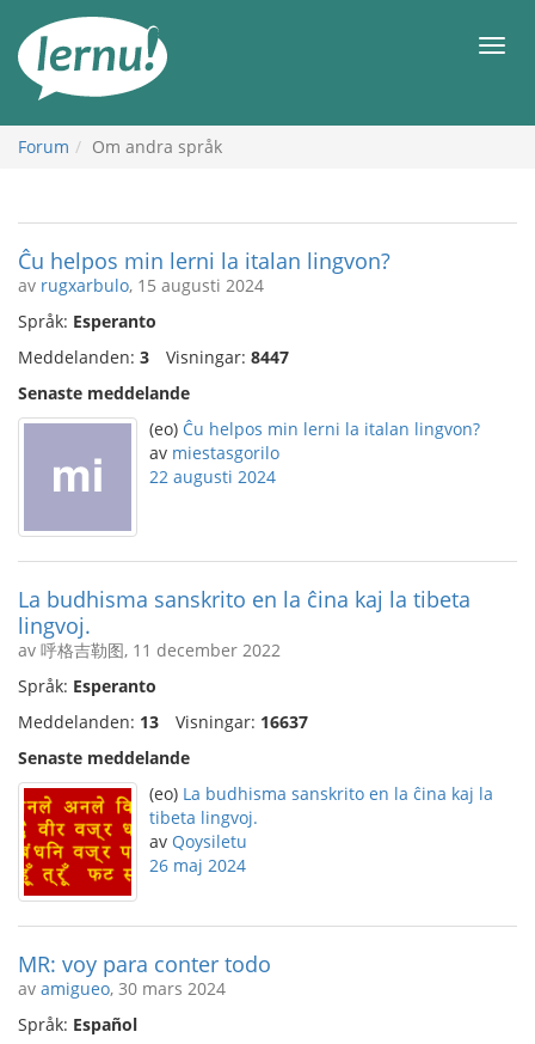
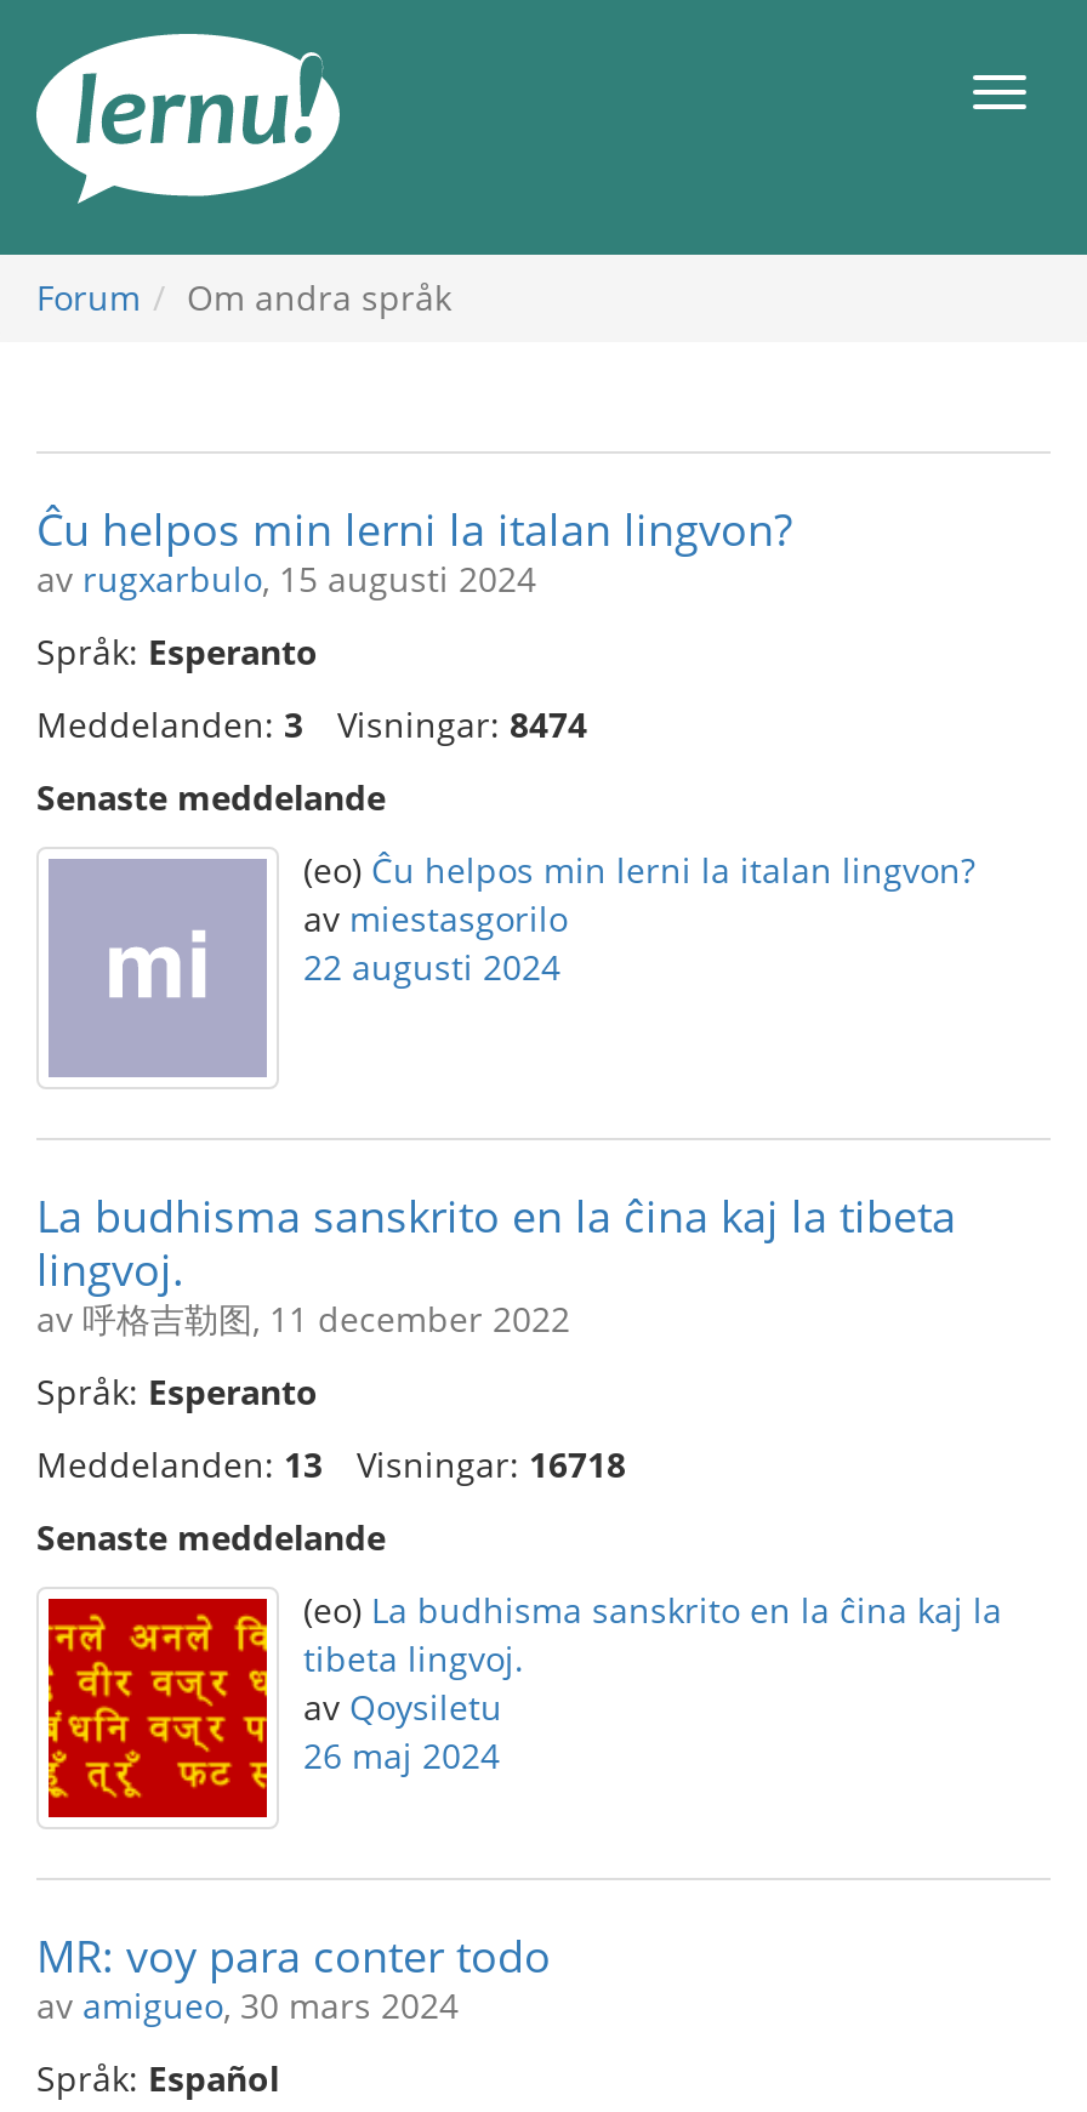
- Meddelanden: 3 Visningar: 8447
+ Meddelanden: 3 Visningar: 8474

- Meddelanden: 13 Visningar: 16637
+ Meddelanden: 13 Visningar: 16718
